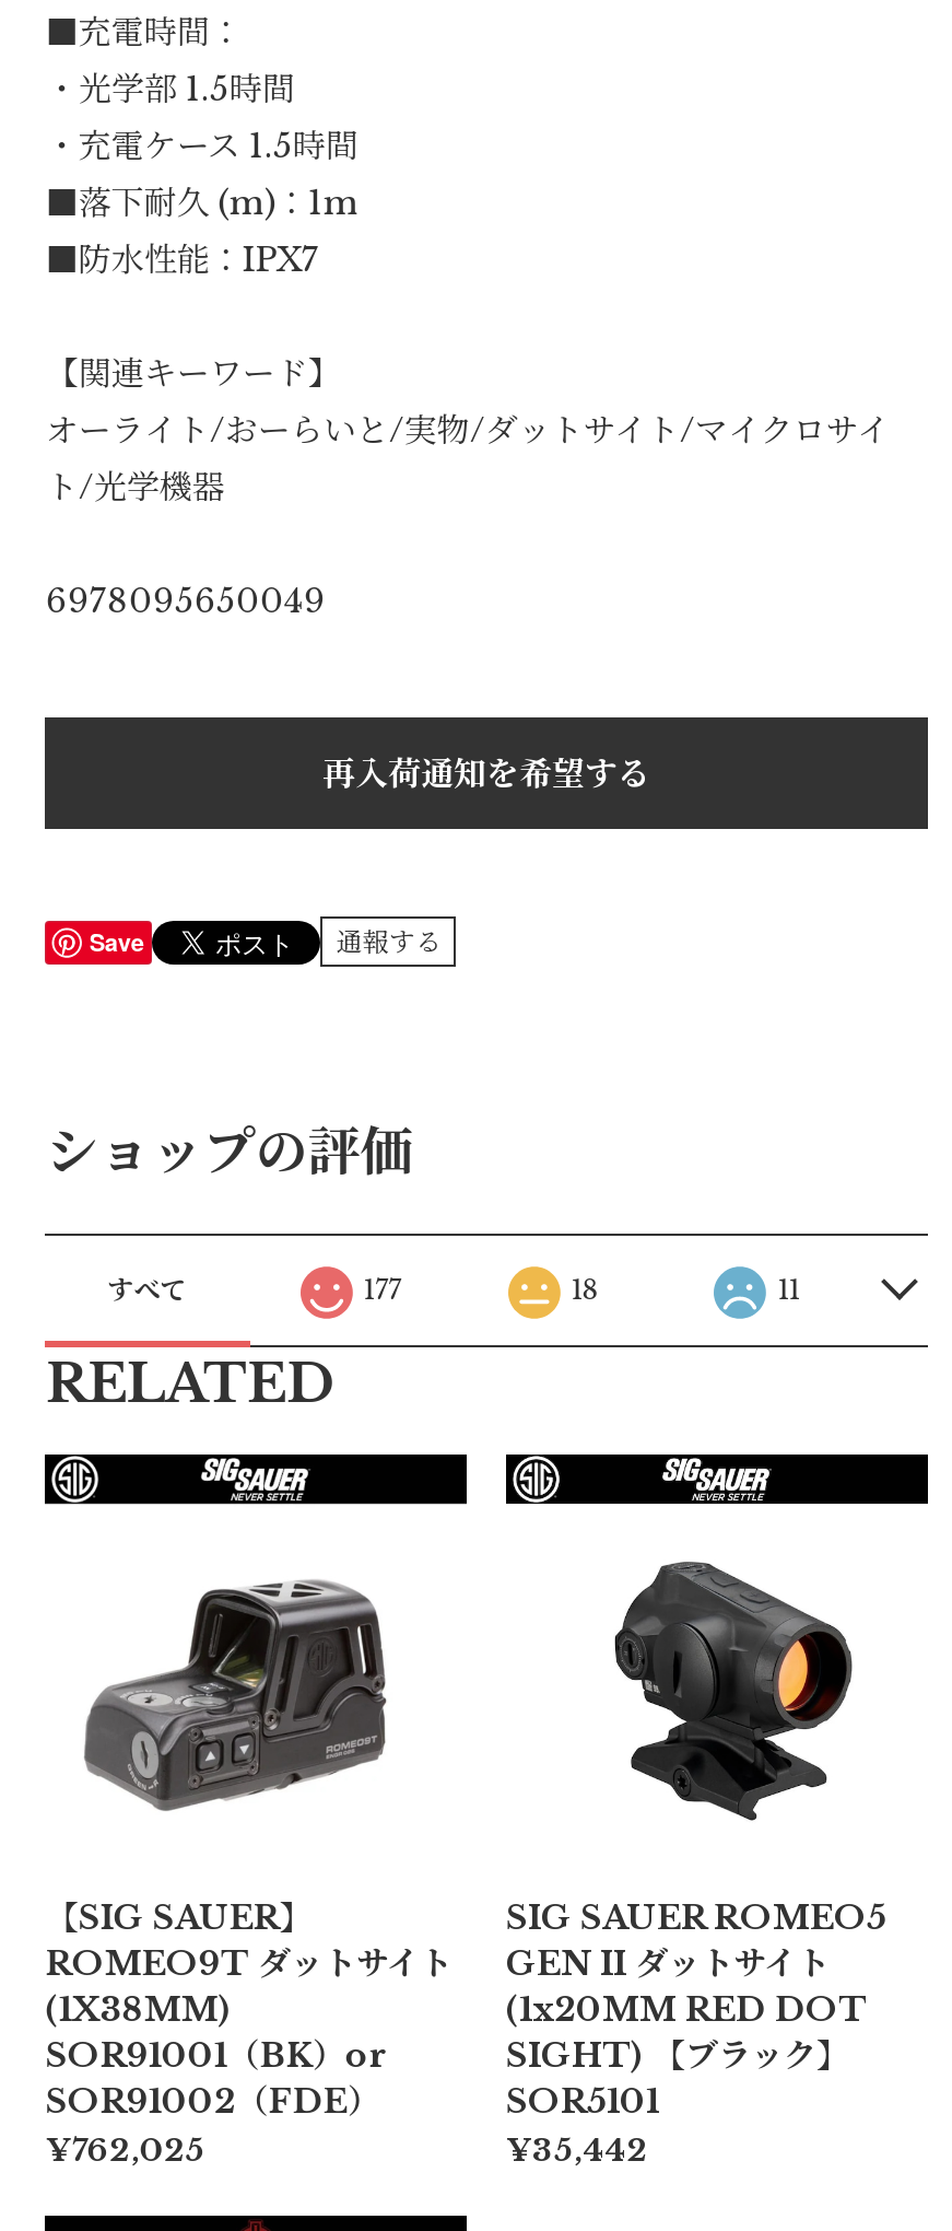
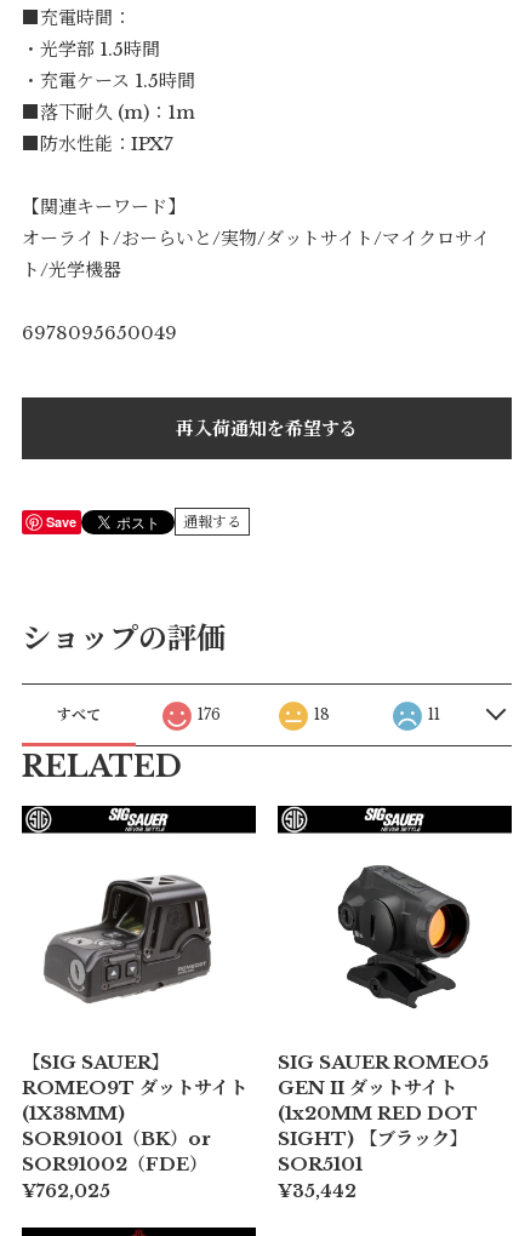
- 177
+ 176
